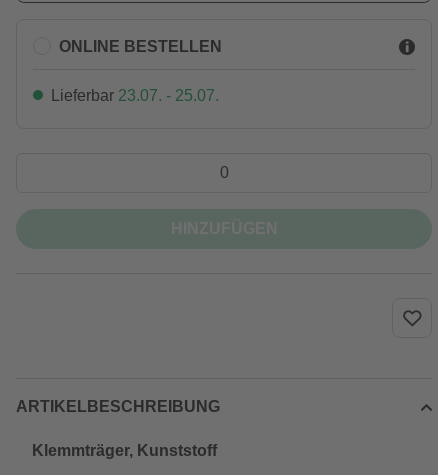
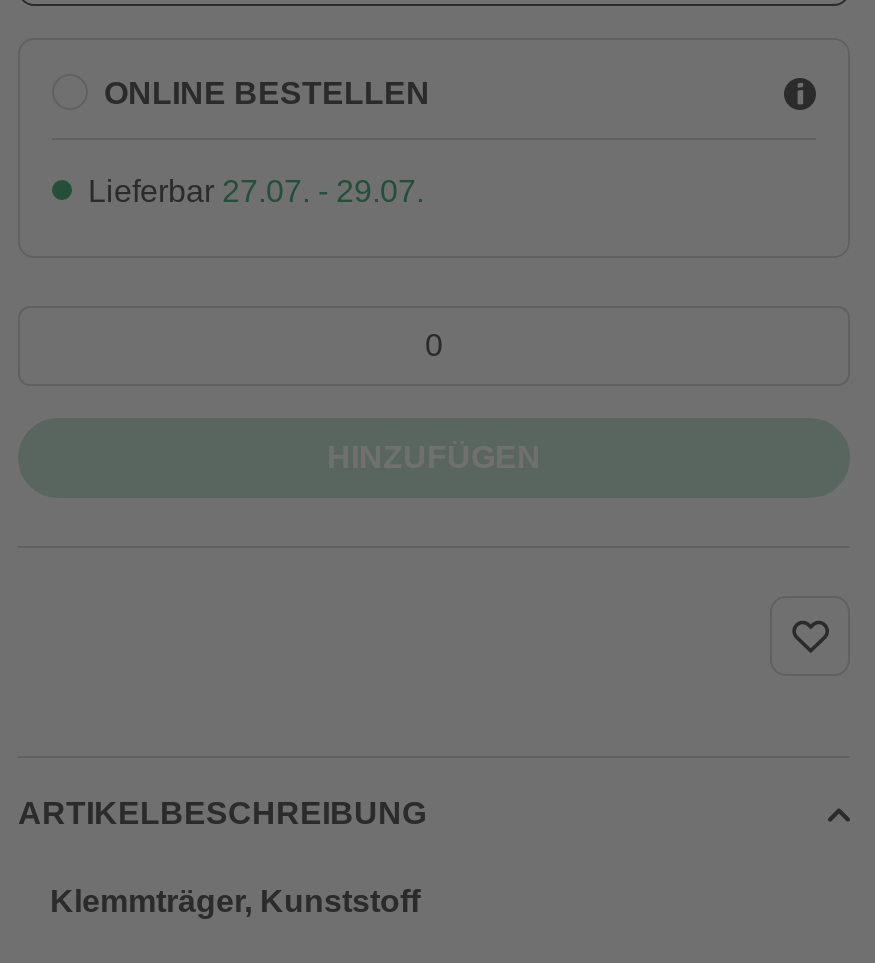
- Lieferbar 23.07. - 25.07.
+ Lieferbar 27.07. - 29.07.
